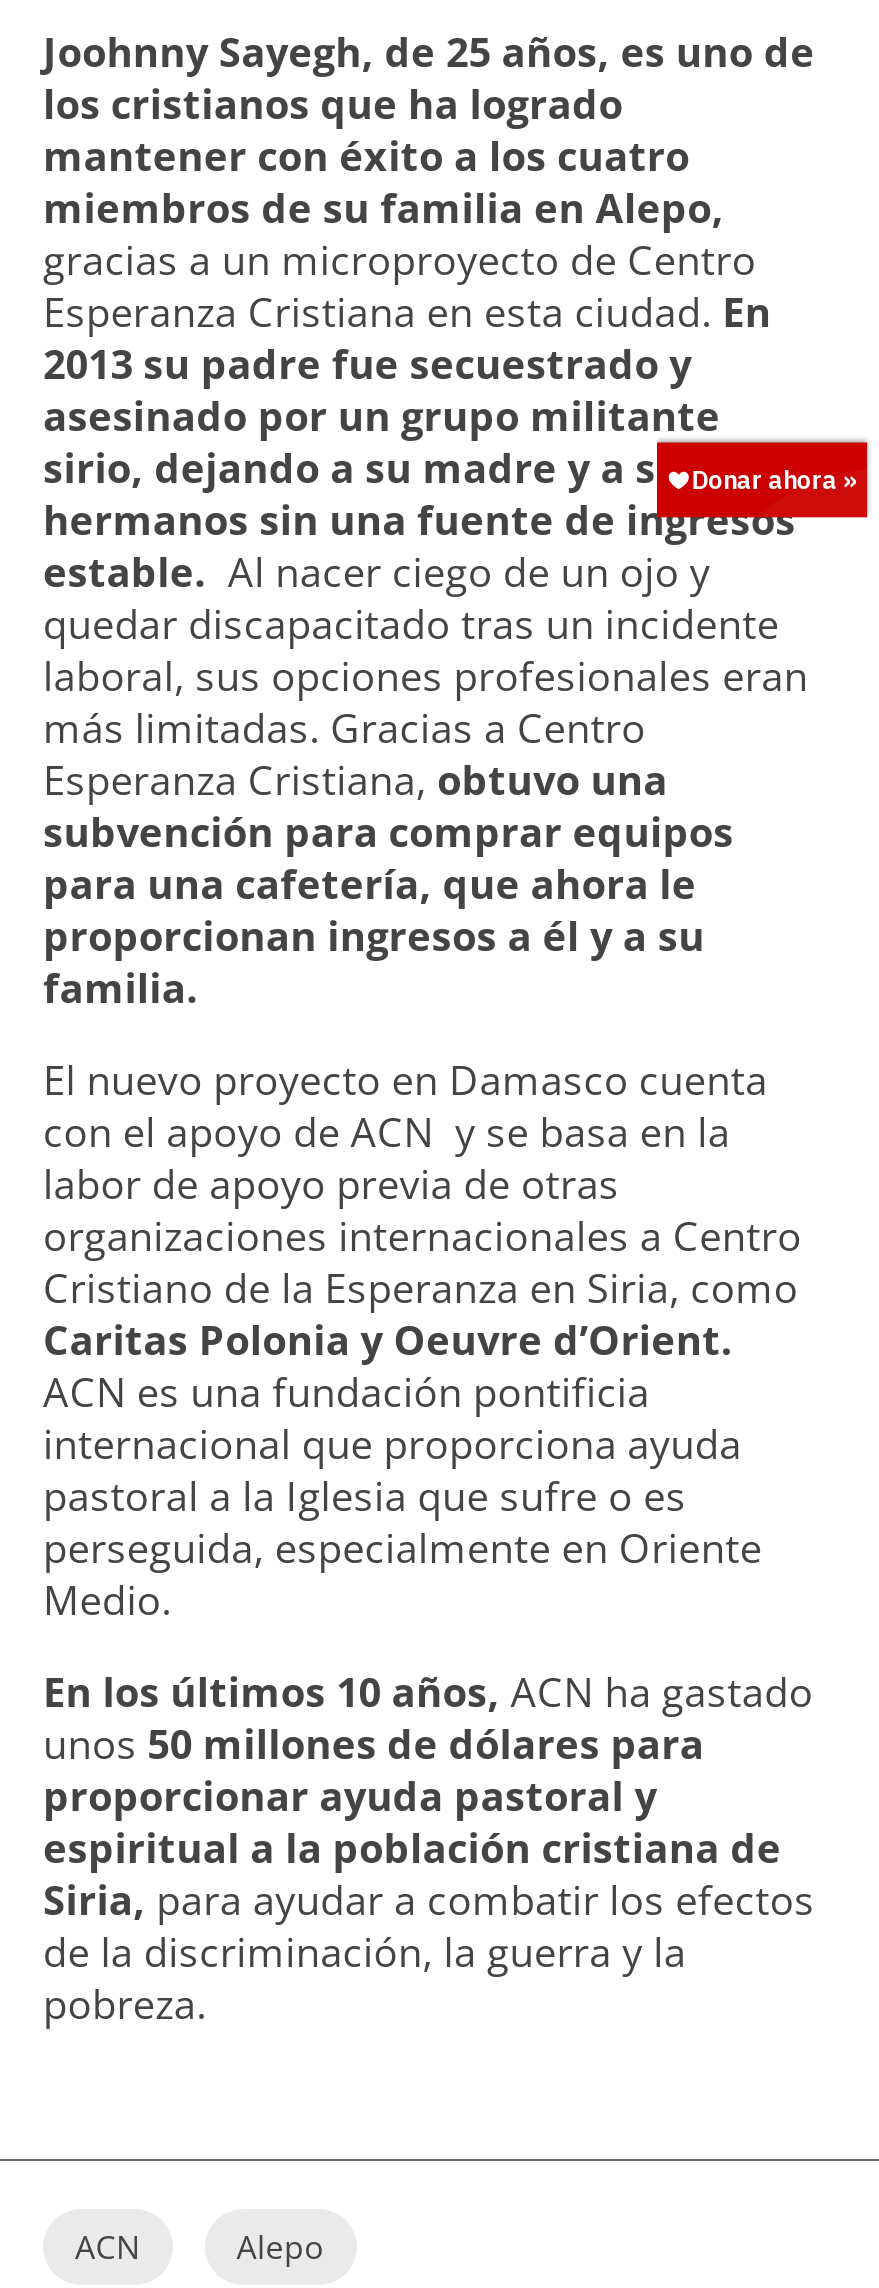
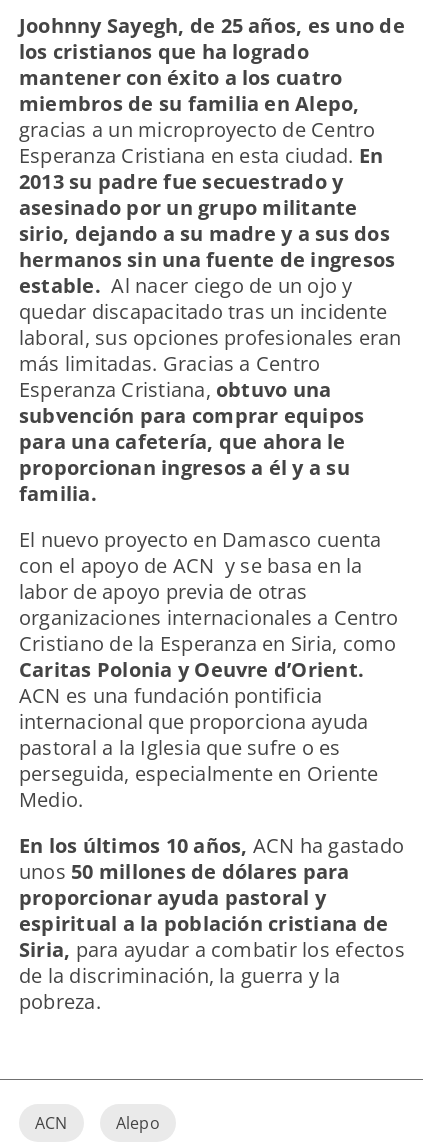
- [image]
